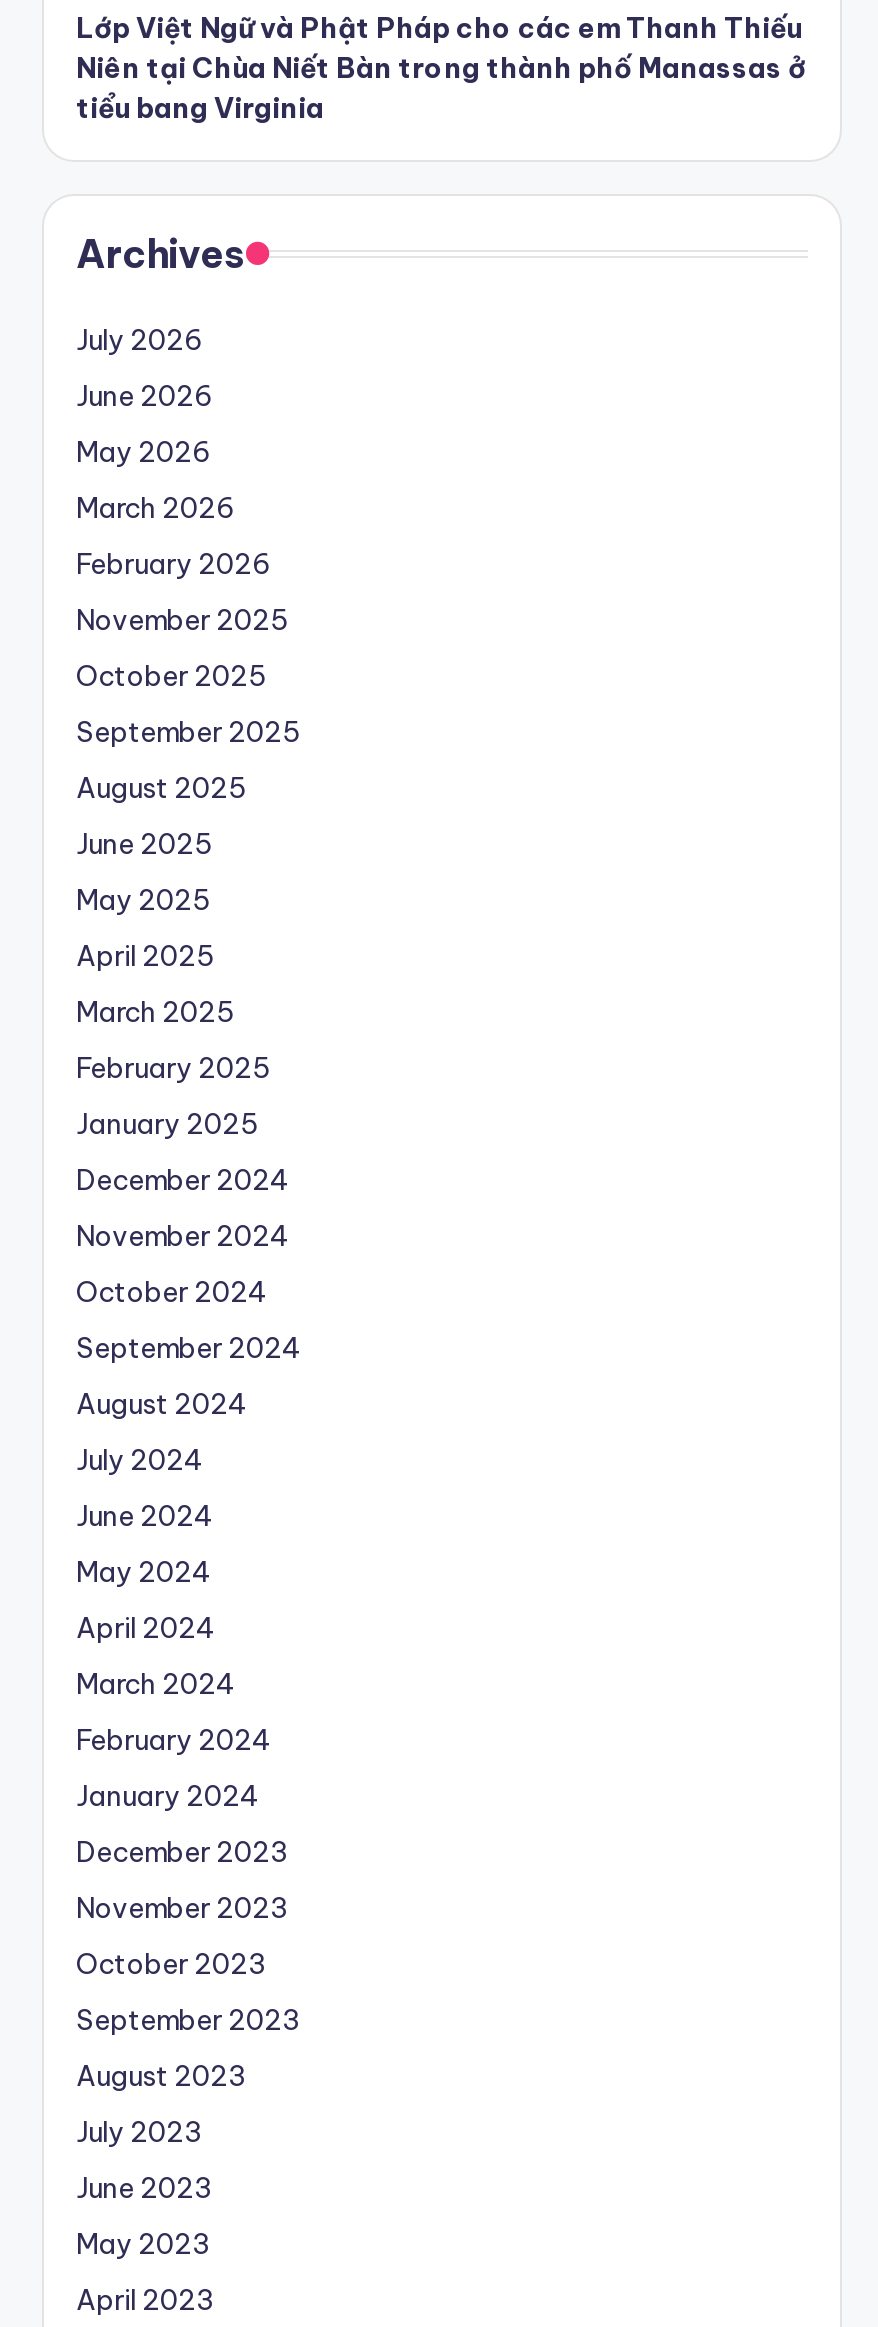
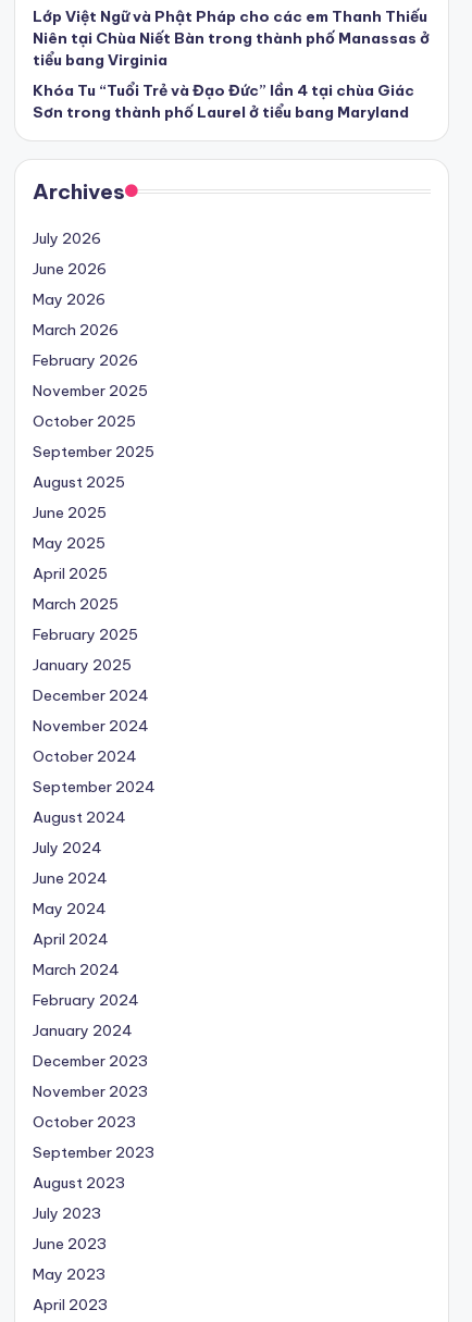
+ Khóa Tu “Tuổi Trẻ và Đạo Đức” lần 4 tại chùa Giác
+ Sơn trong thành phố Laurel ở tiểu bang Maryland
